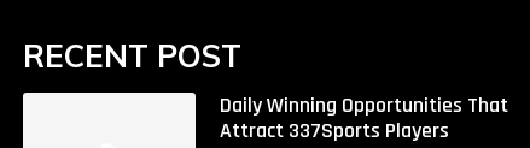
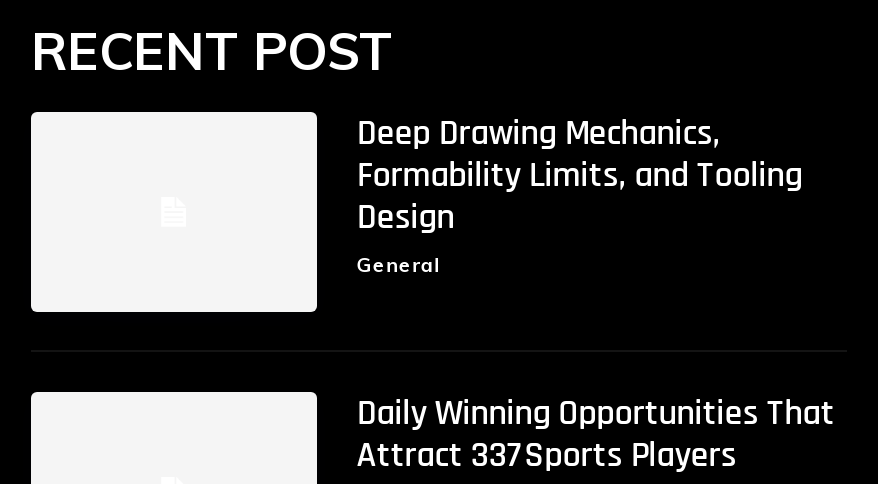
+ Deep Drawing Mechanics,
+ Formability Limits, and Tooling
+ Design
+ General
